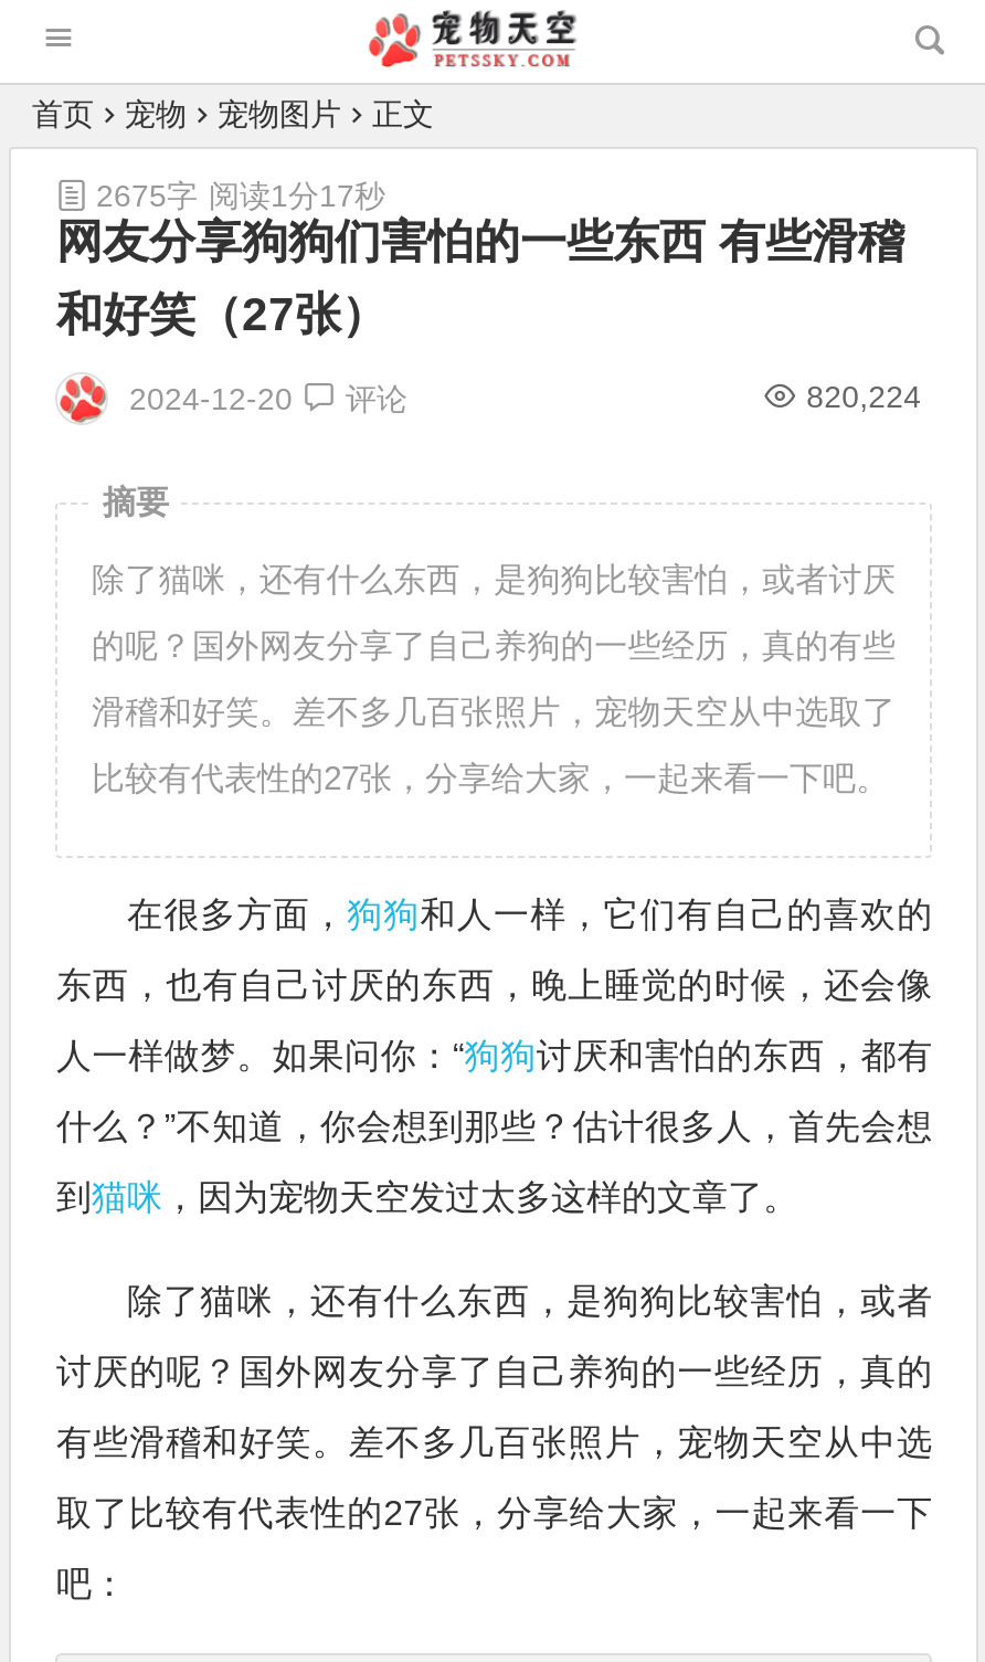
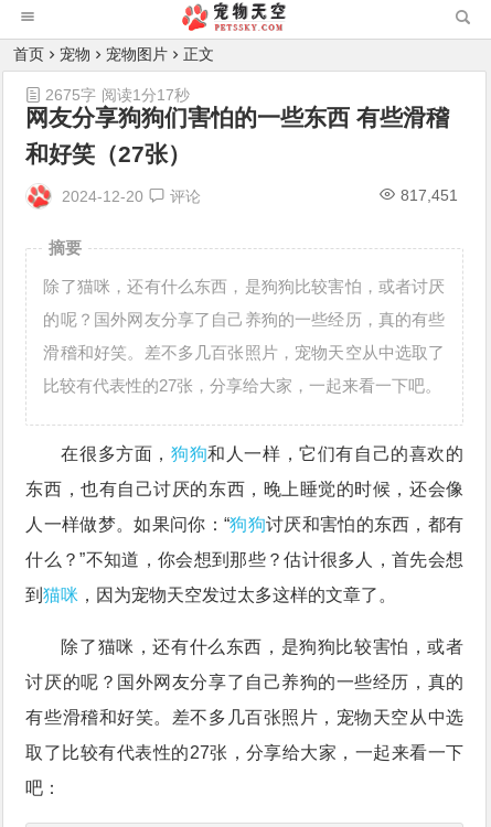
- 820,224
+ 817,451
